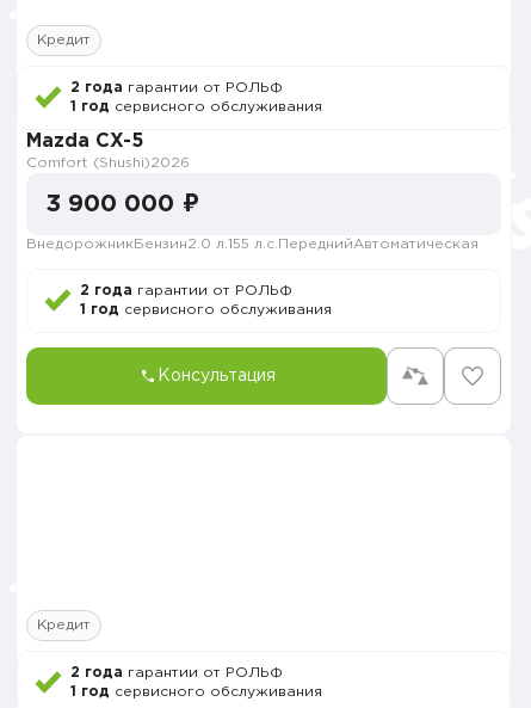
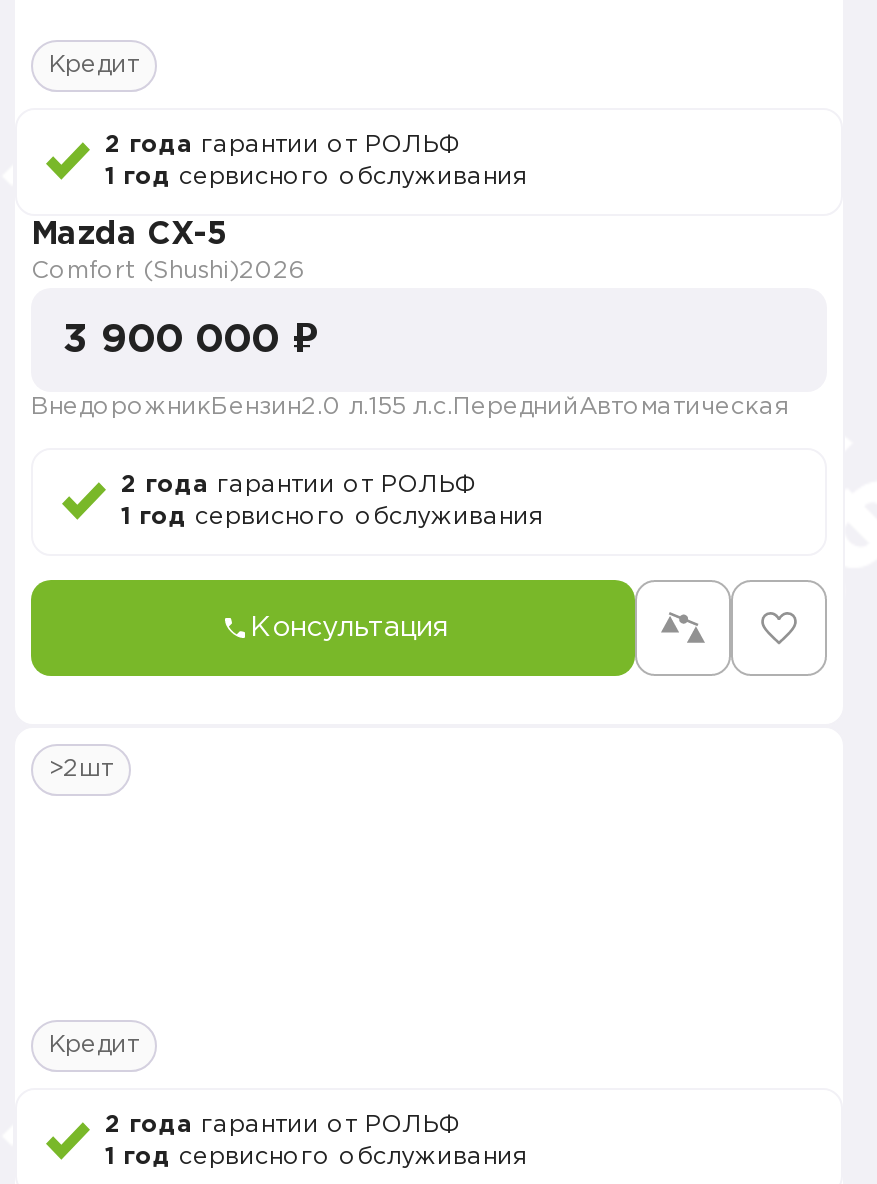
+ >2шт
